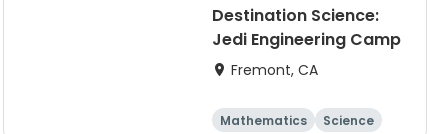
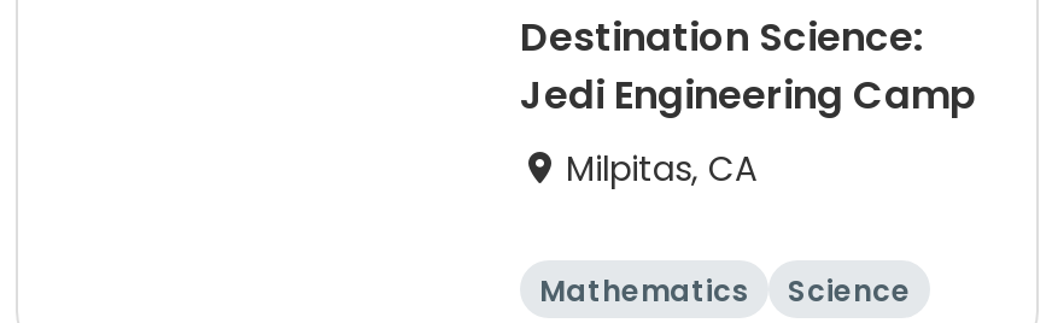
- Fremont, CA
+ Milpitas, CA
